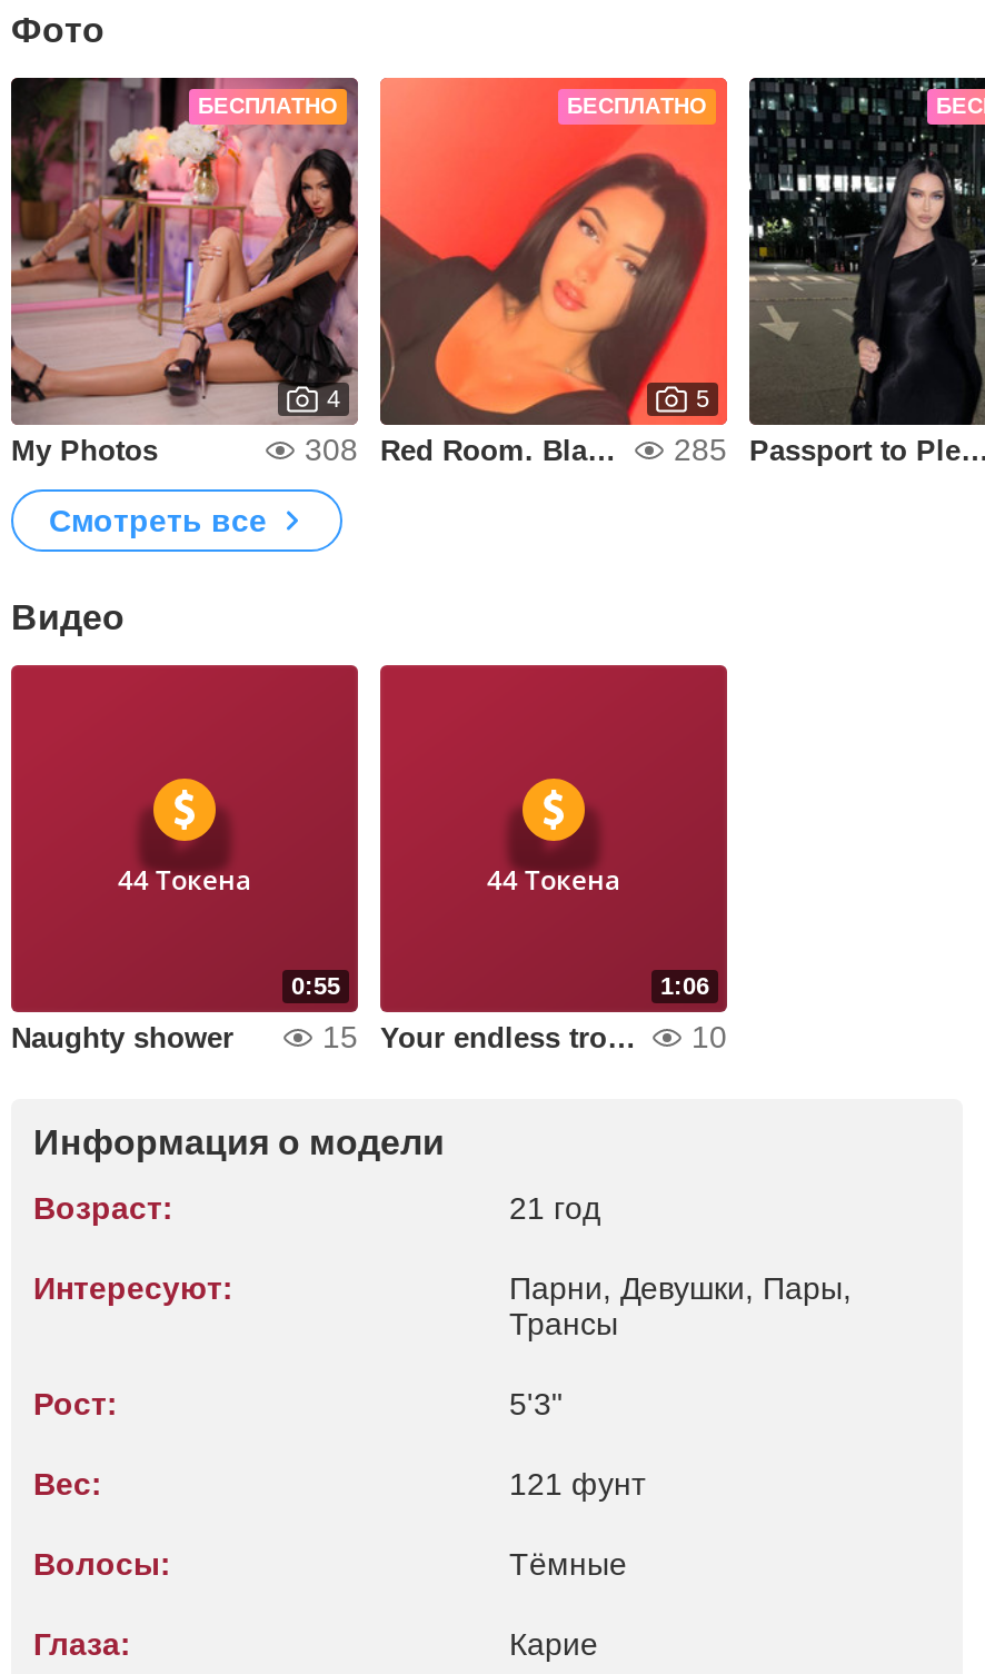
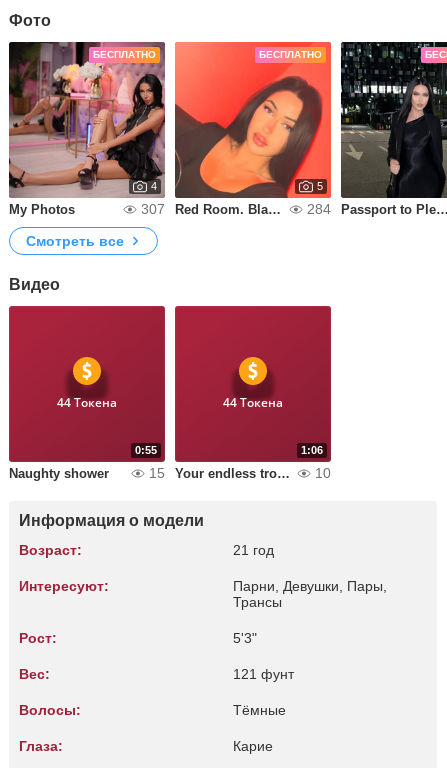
- 308
+ 307

- 285
+ 284
